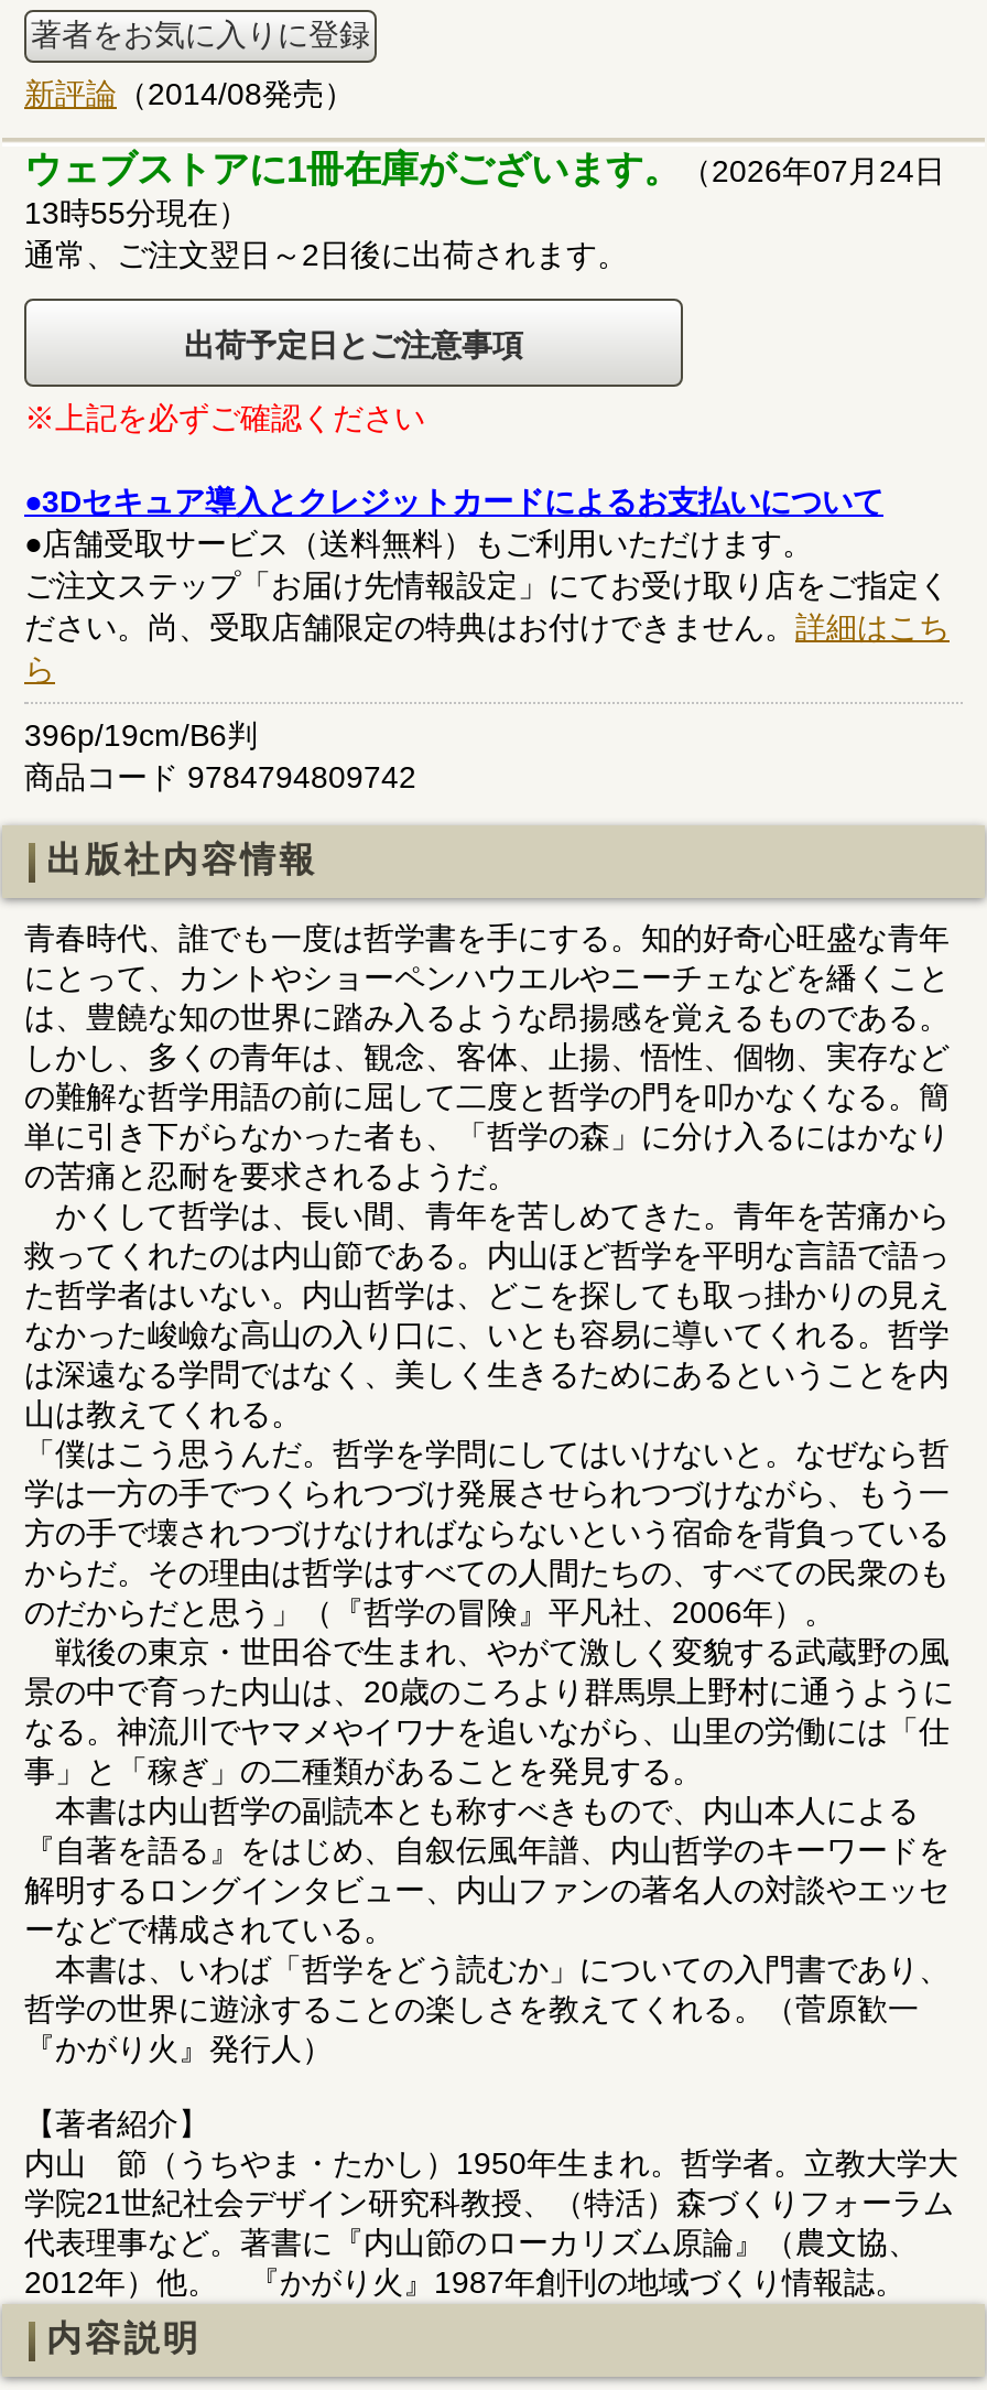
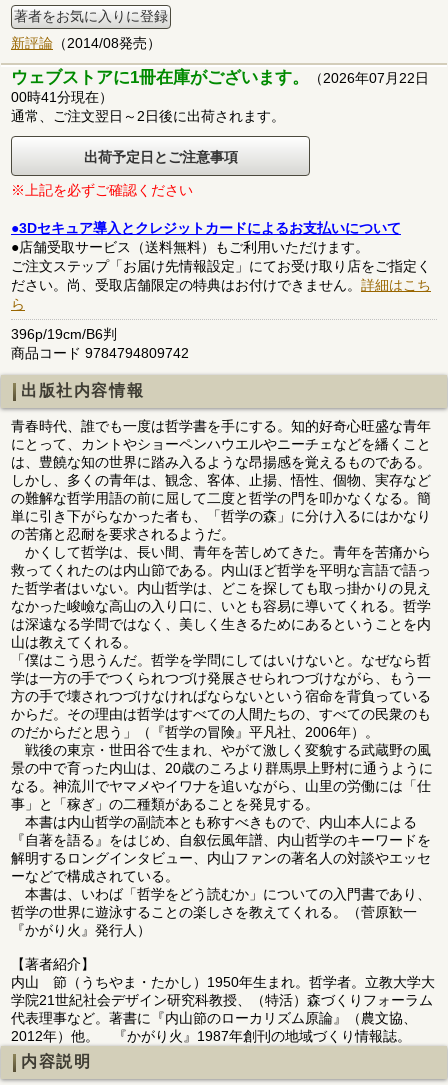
- ウェブストアに1冊在庫がございます。（2026年07月24日
+ ウェブストアに1冊在庫がございます。（2026年07月22日

- 13時55分現在）
+ 00時41分現在）
